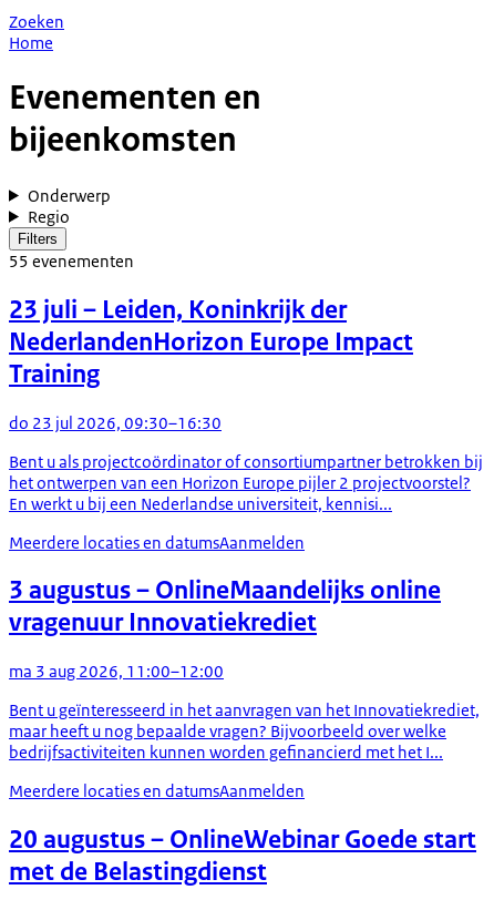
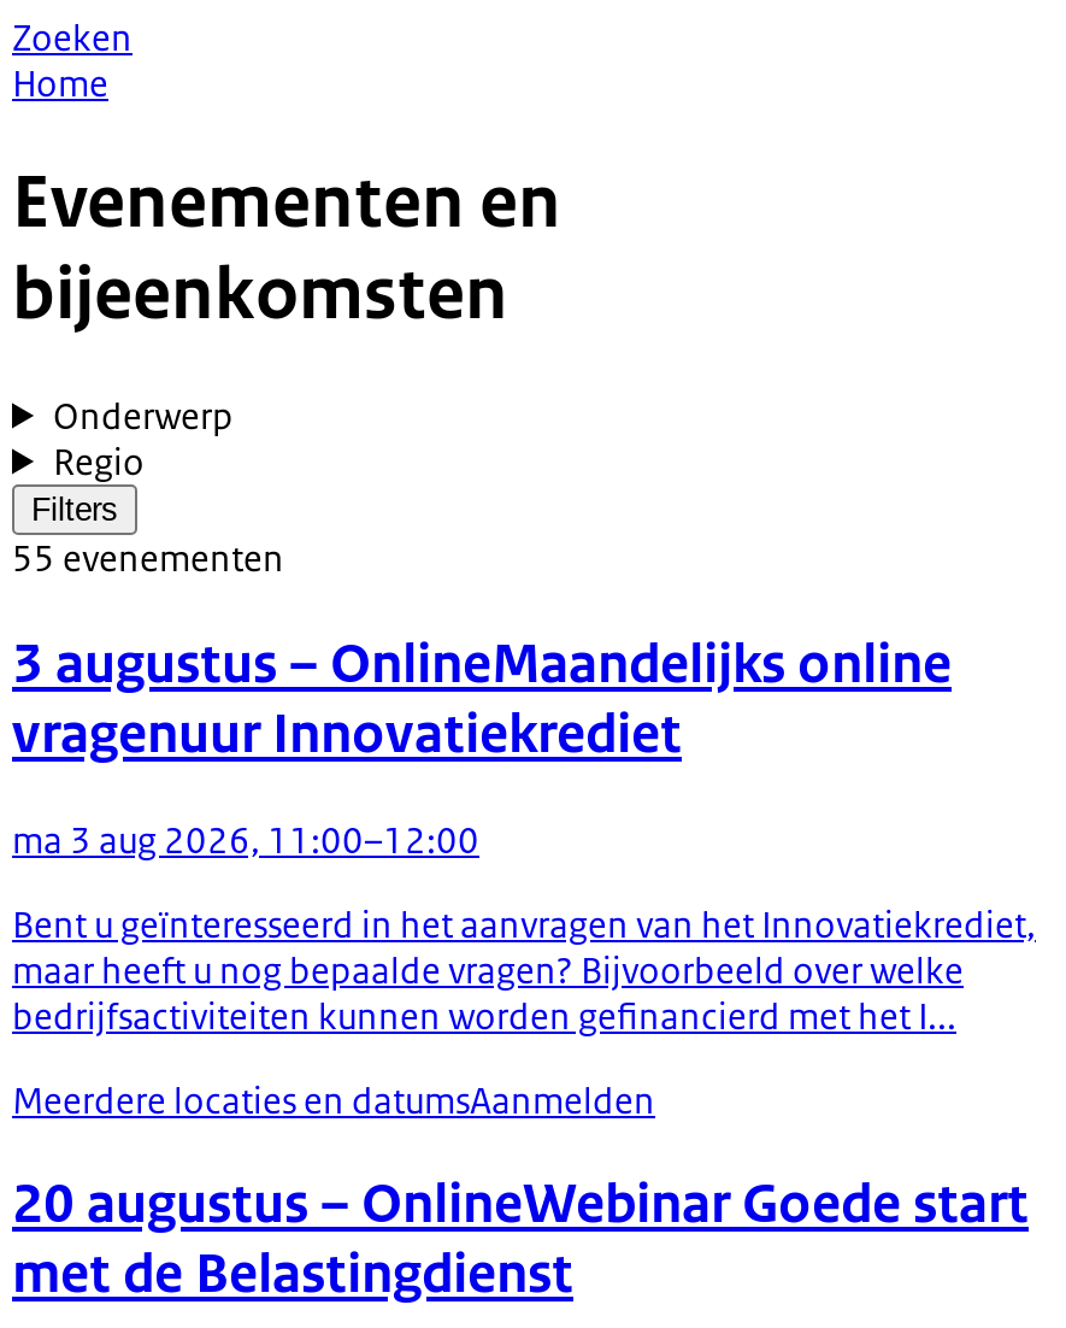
- 23 juli – Leiden, Koninkrijk der
- NederlandenHorizon Europe Impact
- Training
- do 23 jul 2026, 09:30–16:30
- Bent u als projectcoördinator of consortiumpartner betrokken bij
- het ontwerpen van een Horizon Europe pijler 2 projectvoorstel?
- En werkt u bij een Nederlandse universiteit, kennisi...
- Meerdere locaties en datumsAanmelden
